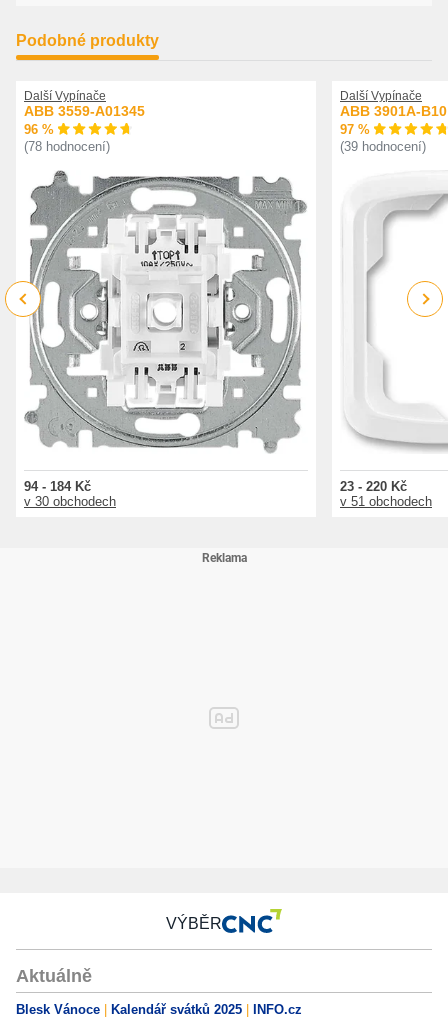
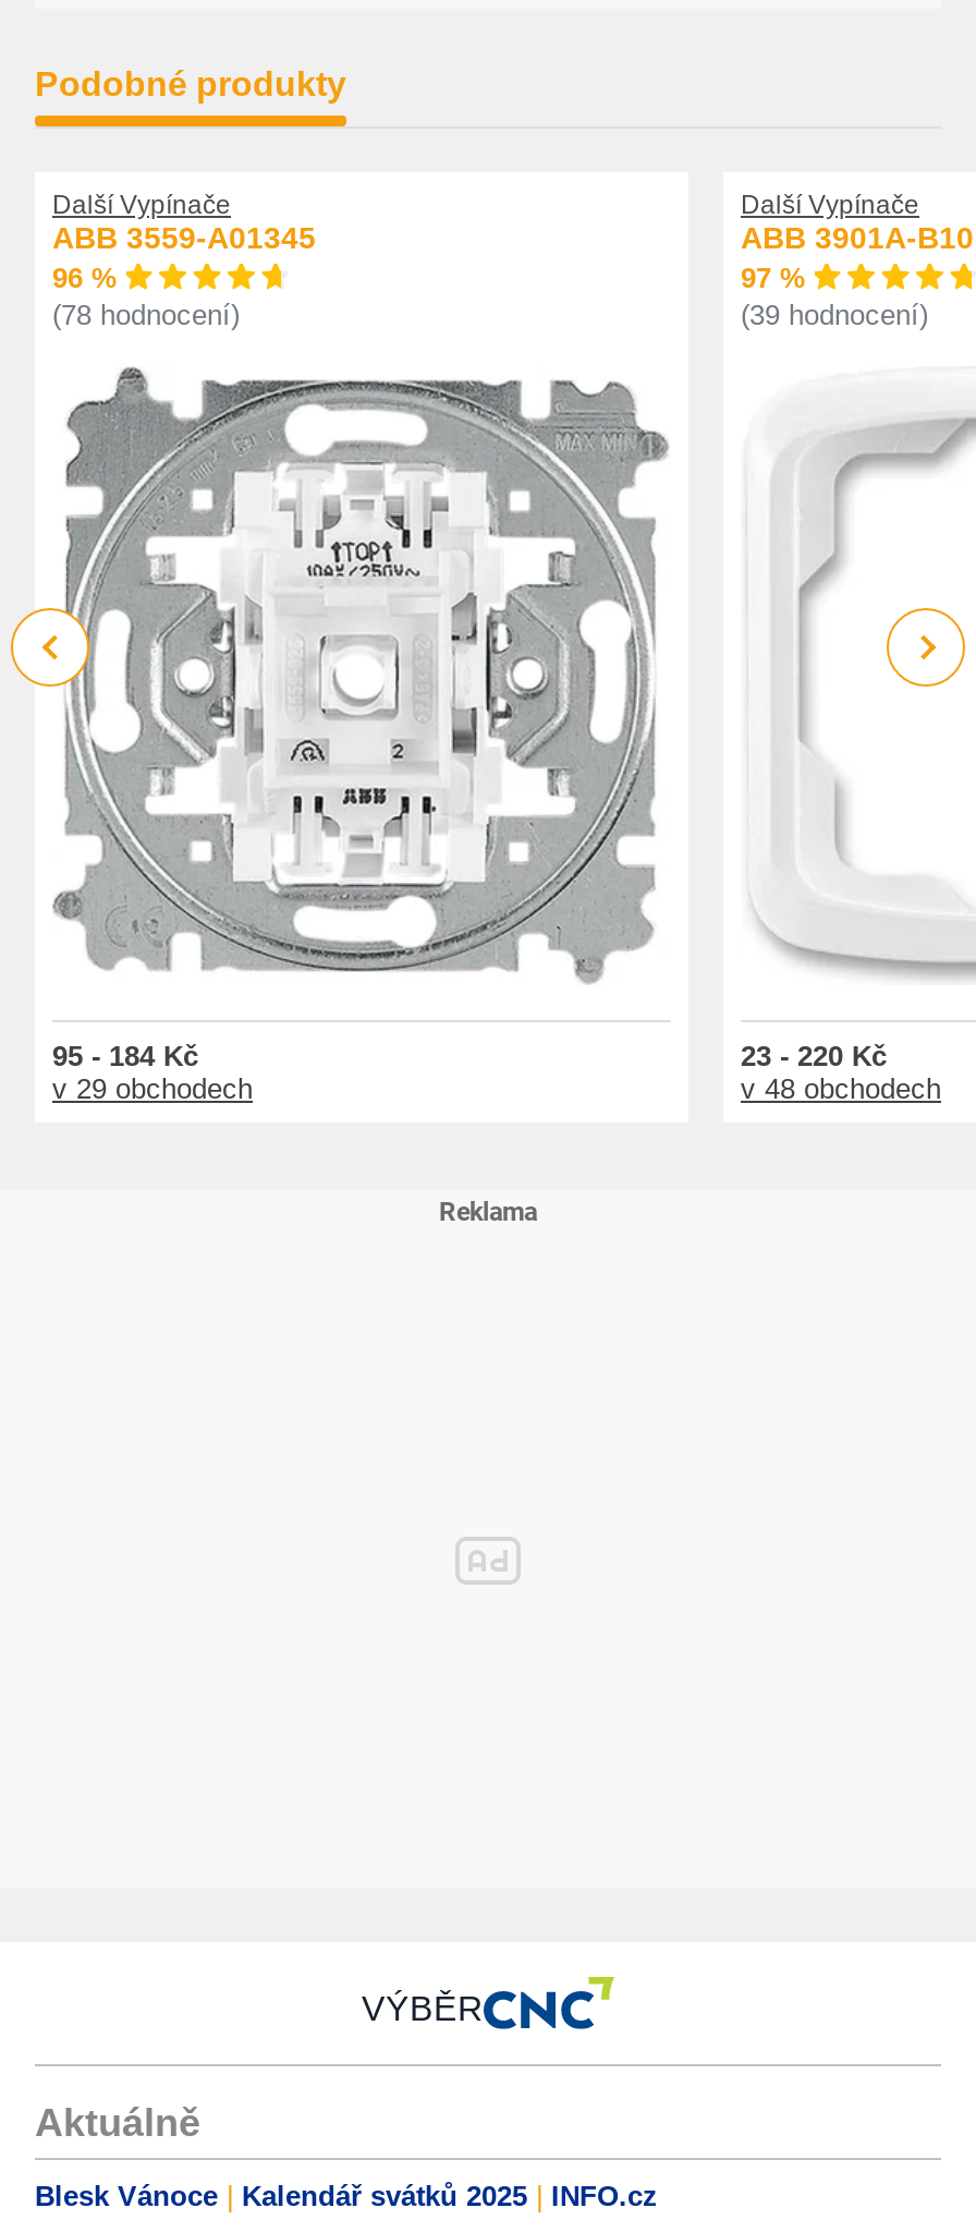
- 94 - 184 Kč
+ 95 - 184 Kč

- v 30 obchodech
+ v 29 obchodech

- v 51 obchodech
+ v 48 obchodech
